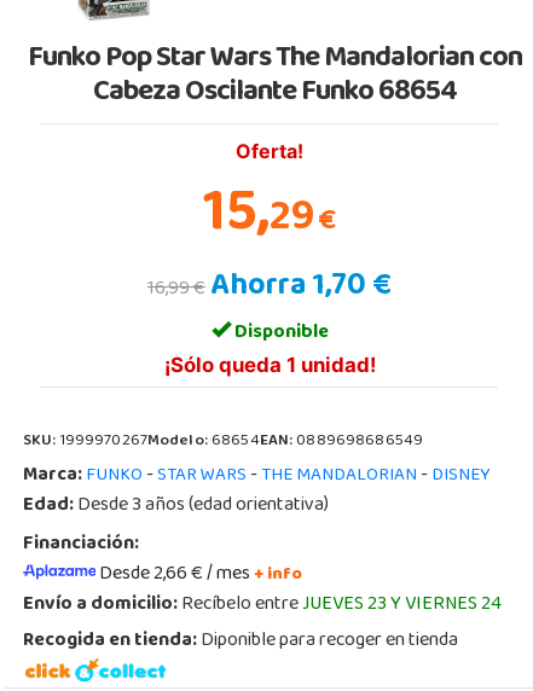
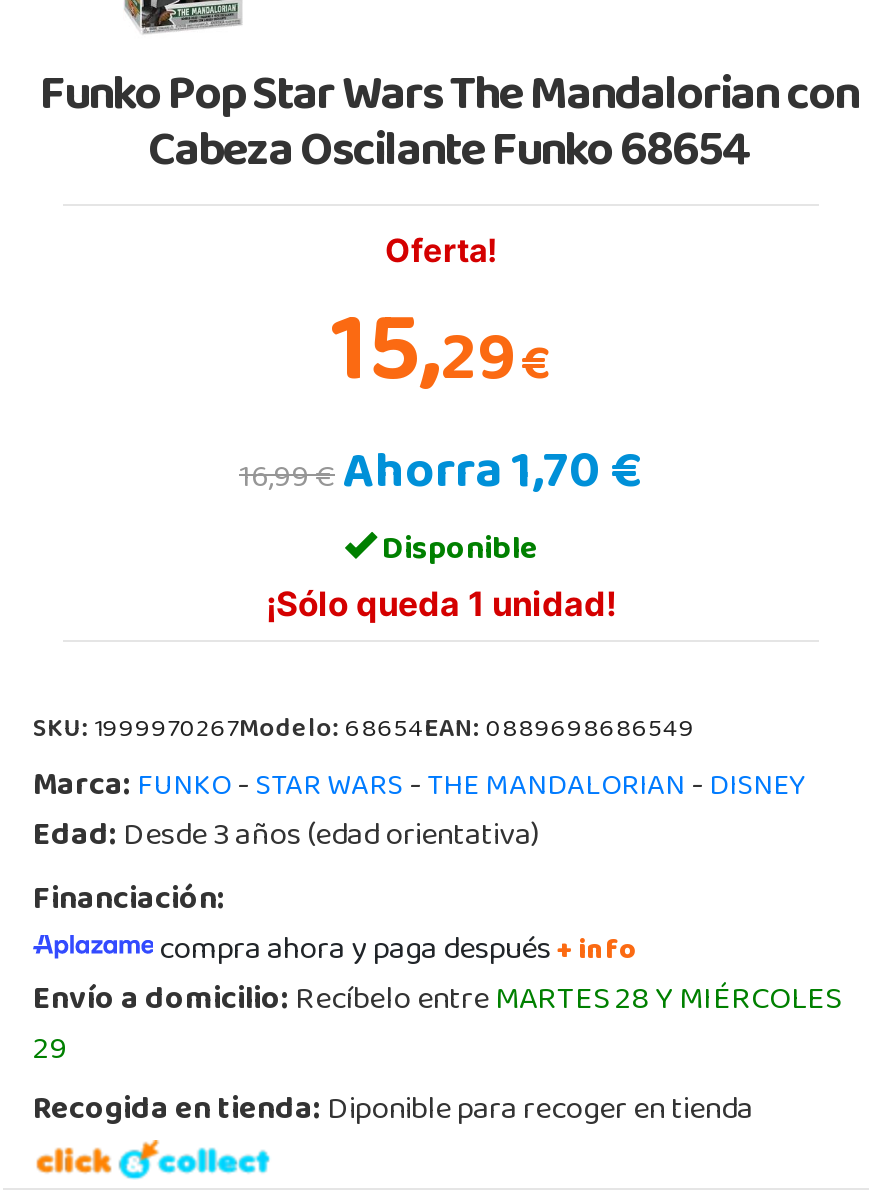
- Desde 2,66 € / mes+ info
- Envío a domicilio: Recíbelo entreJUEVES 23 Y VIERNES 24
+ compra ahora y paga después + info
+ Envío a domicilio: Recíbelo entreMARTES 28 Y MIÉRCOLES
+ 29
